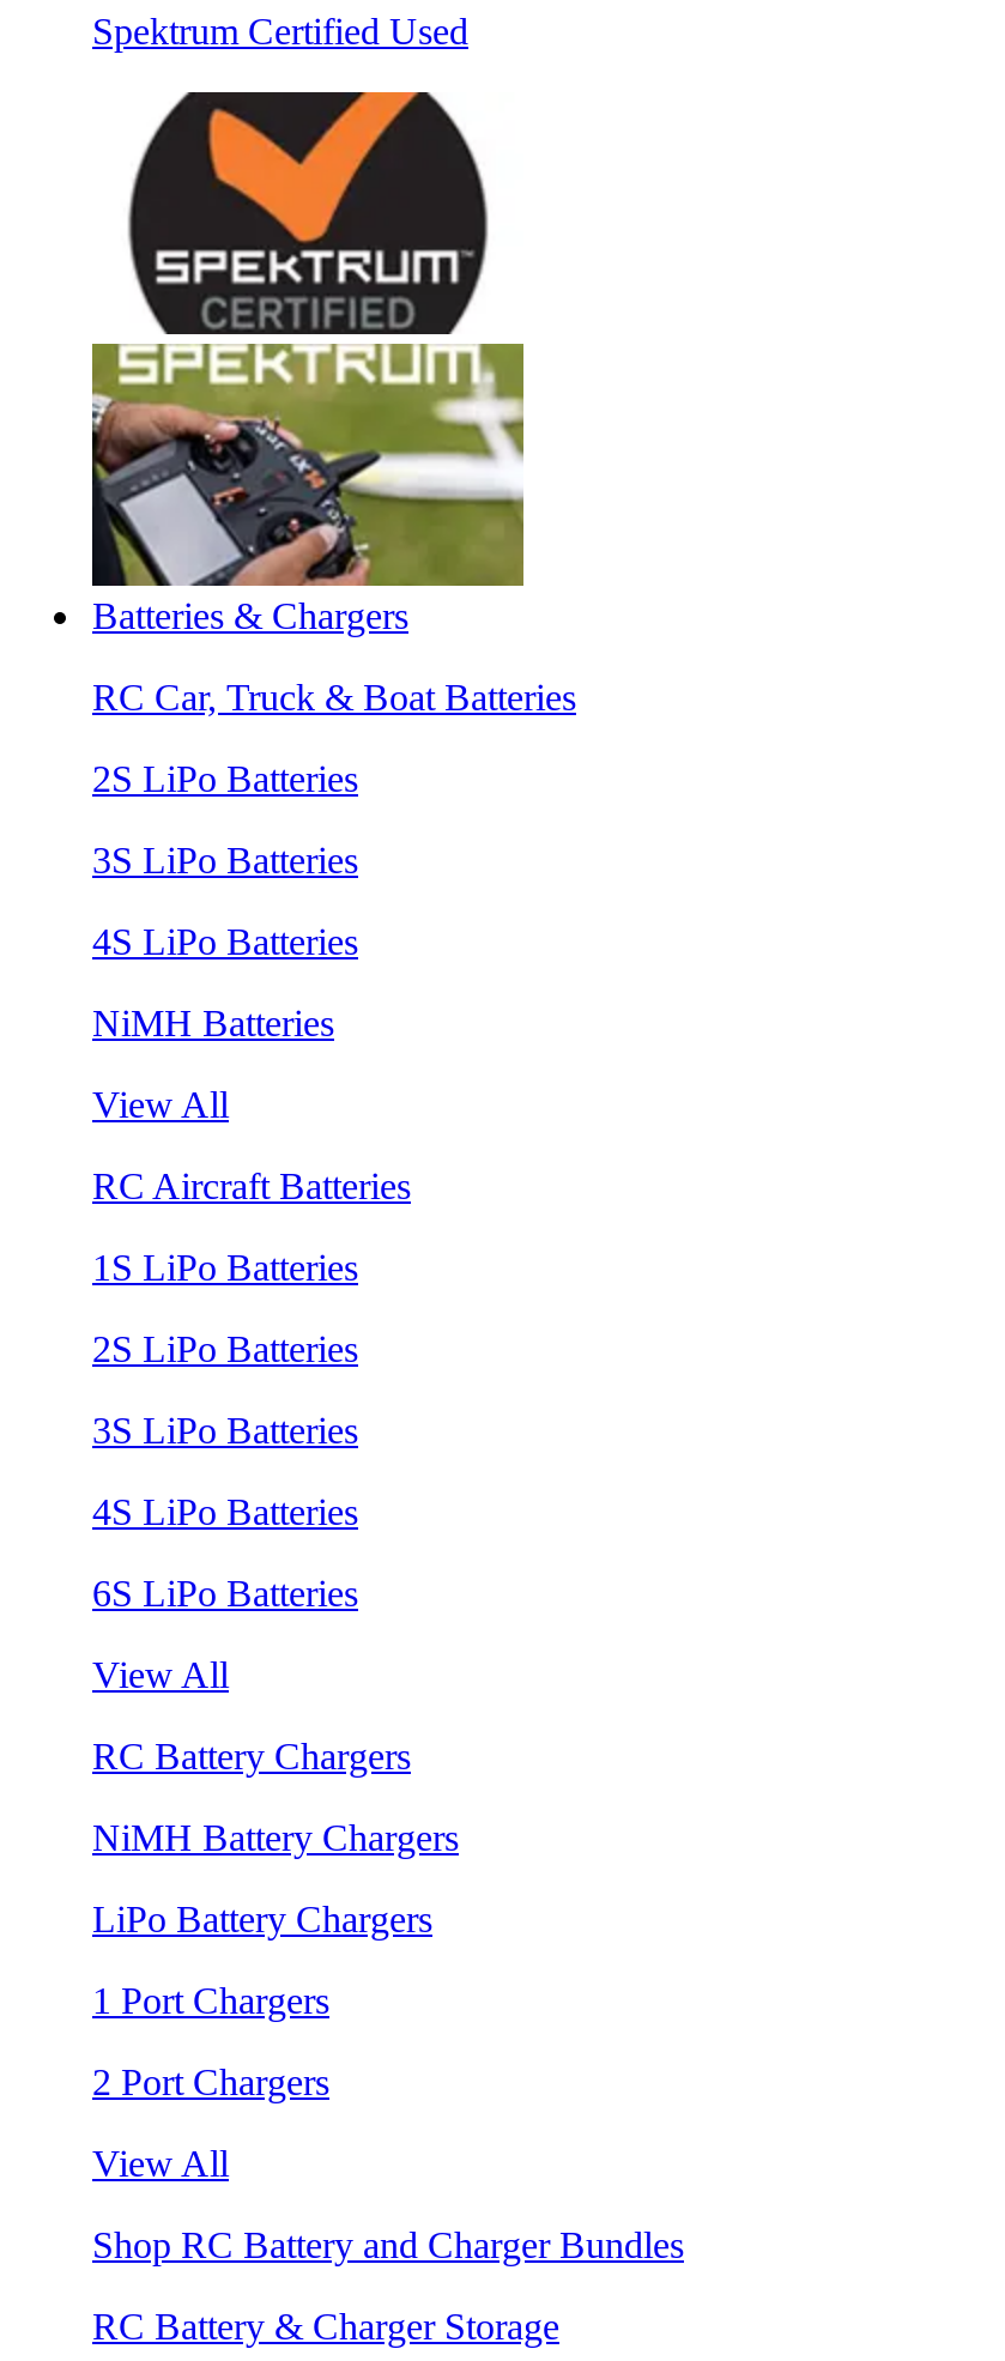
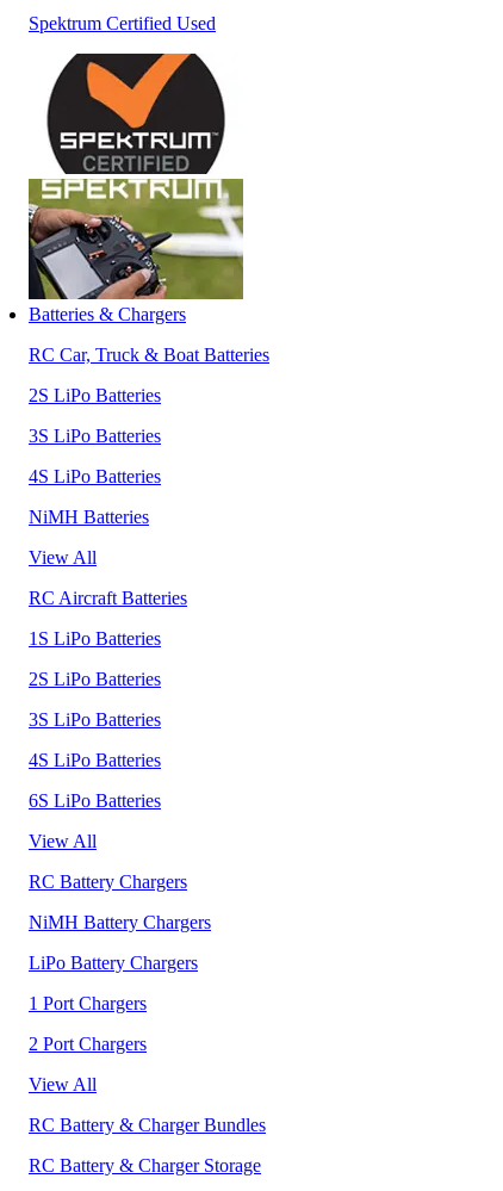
- Shop RC Battery and Charger Bundles
+ RC Battery & Charger Bundles
